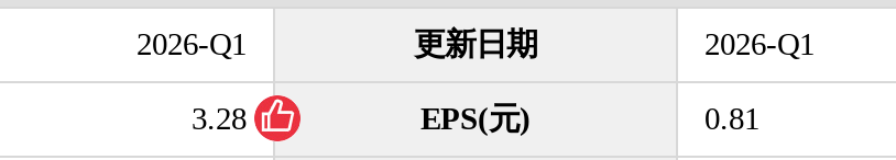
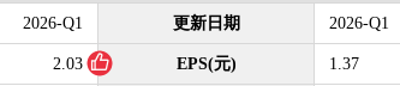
- 3.28
+ 2.03

- 0.81
+ 1.37
